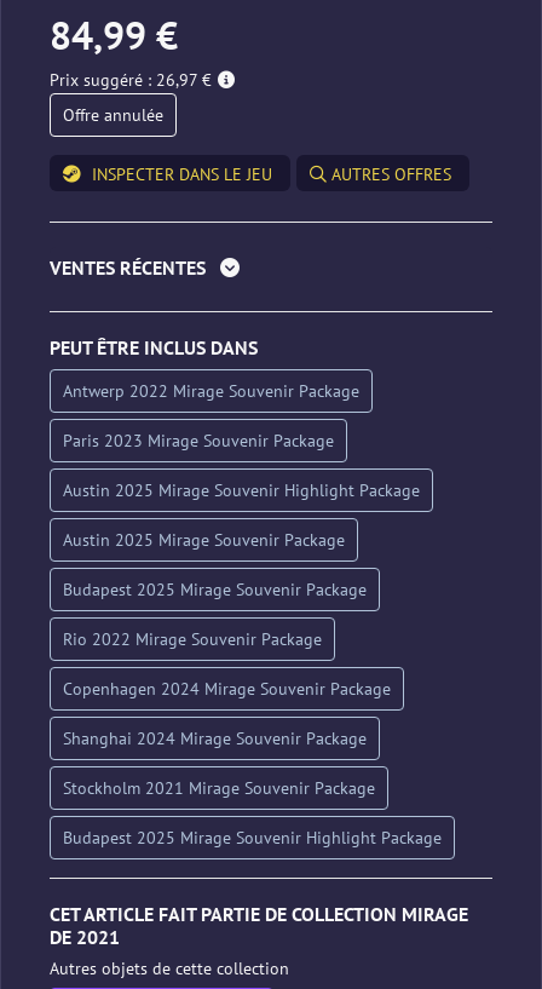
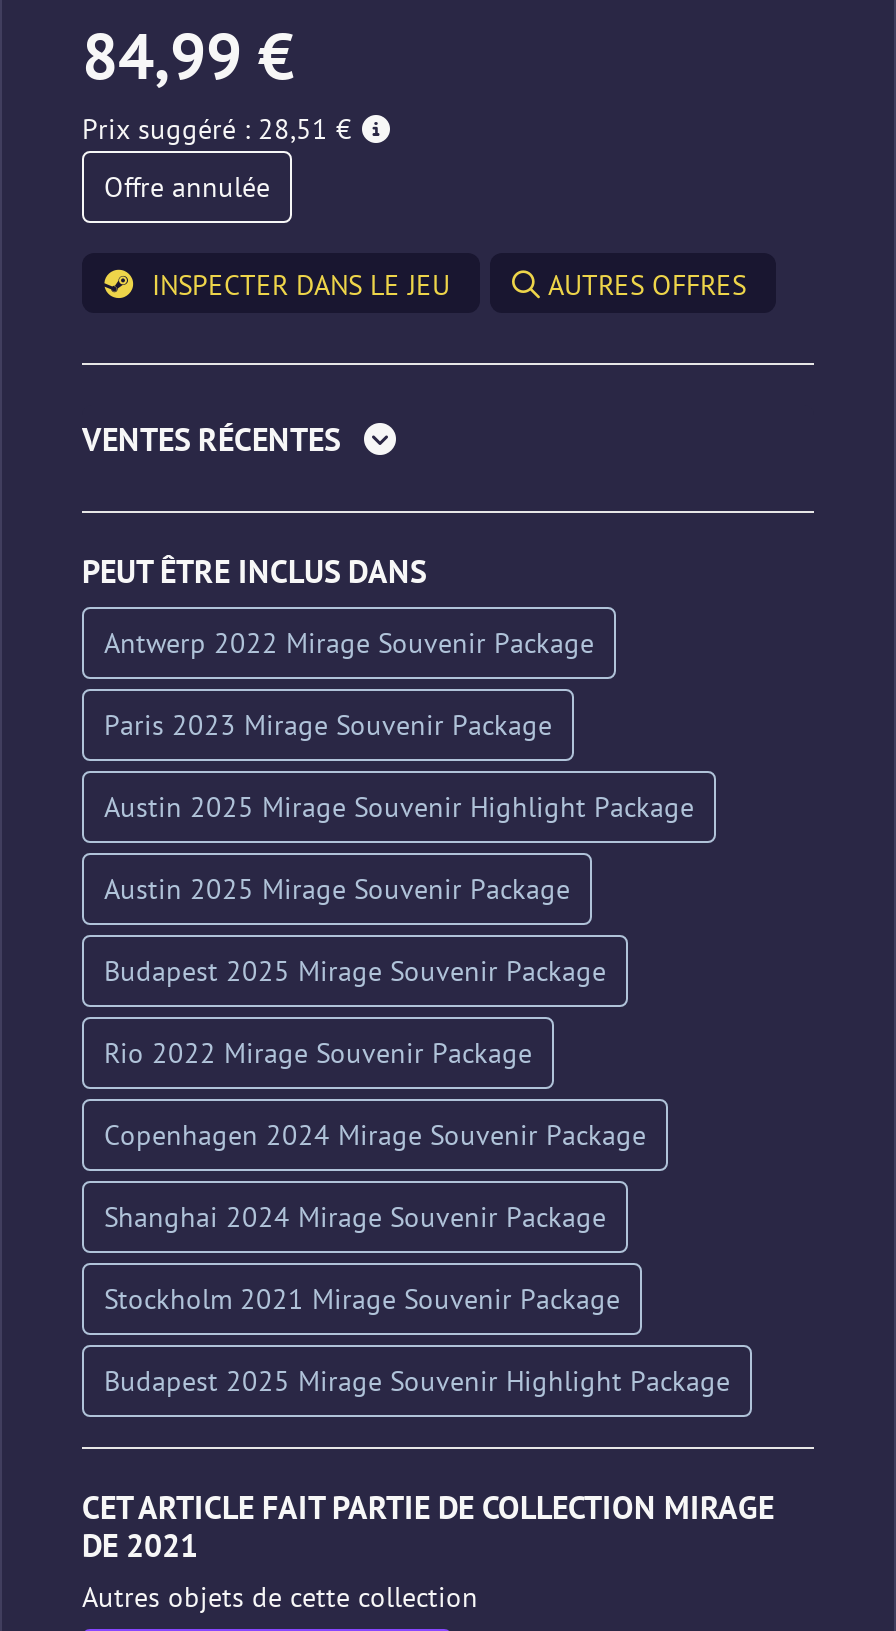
- Prix suggéré : 26,97 €
+ Prix suggéré : 28,51 €
